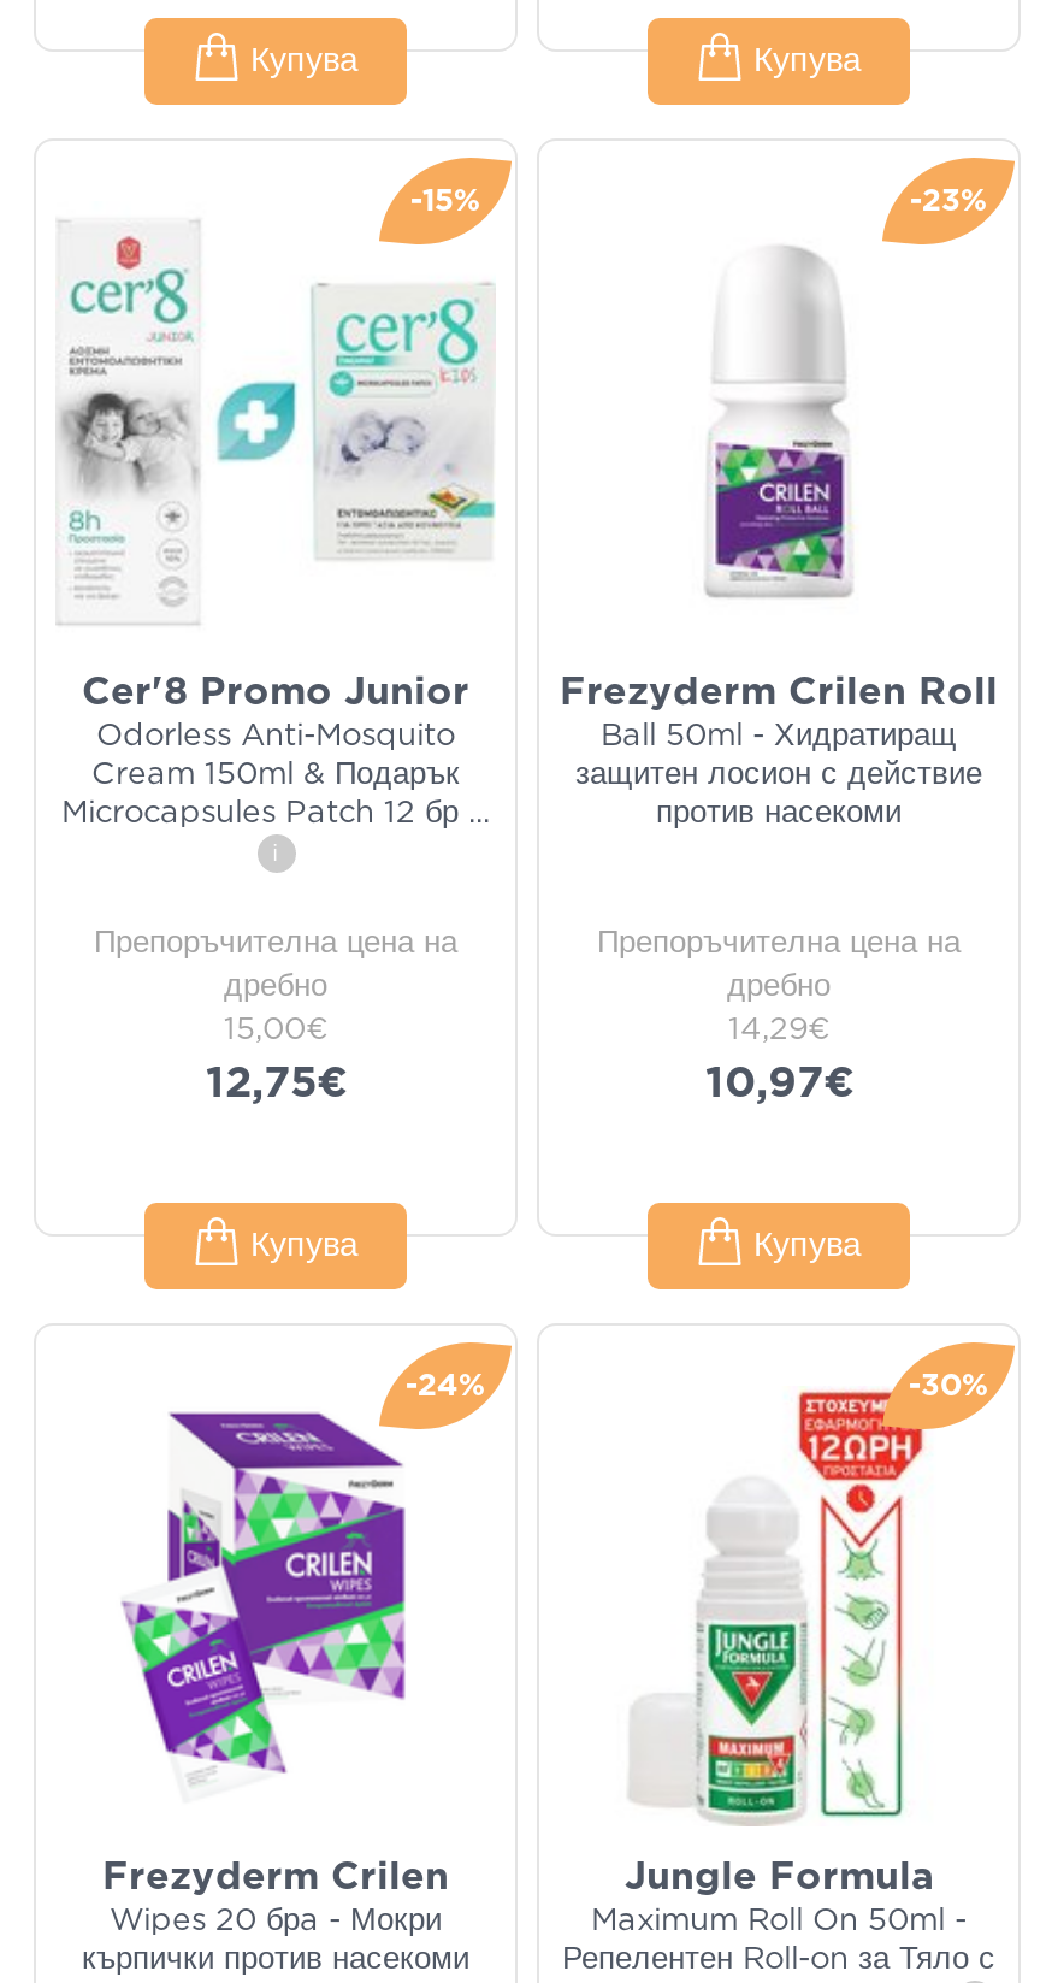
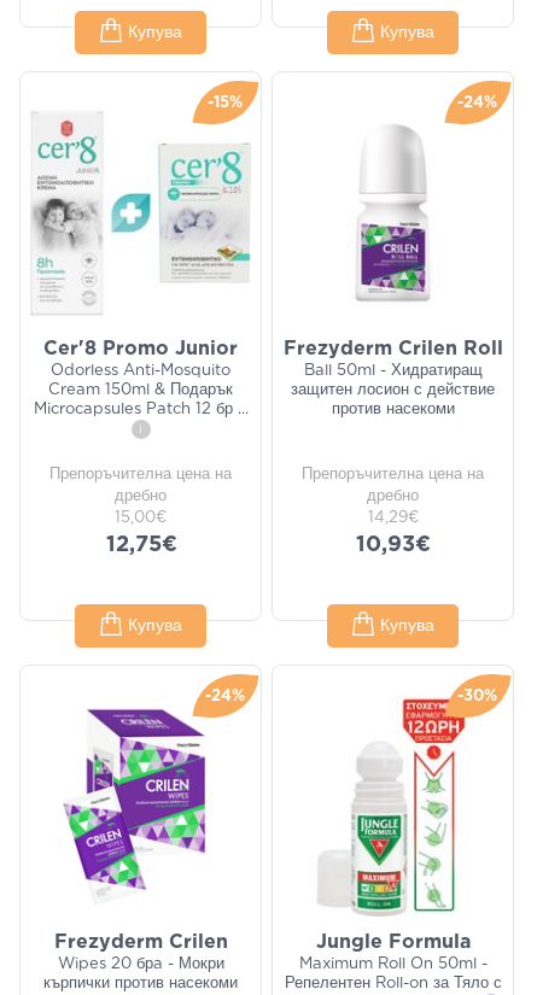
- -23%
+ -24%

- 10,97€
+ 10,93€
